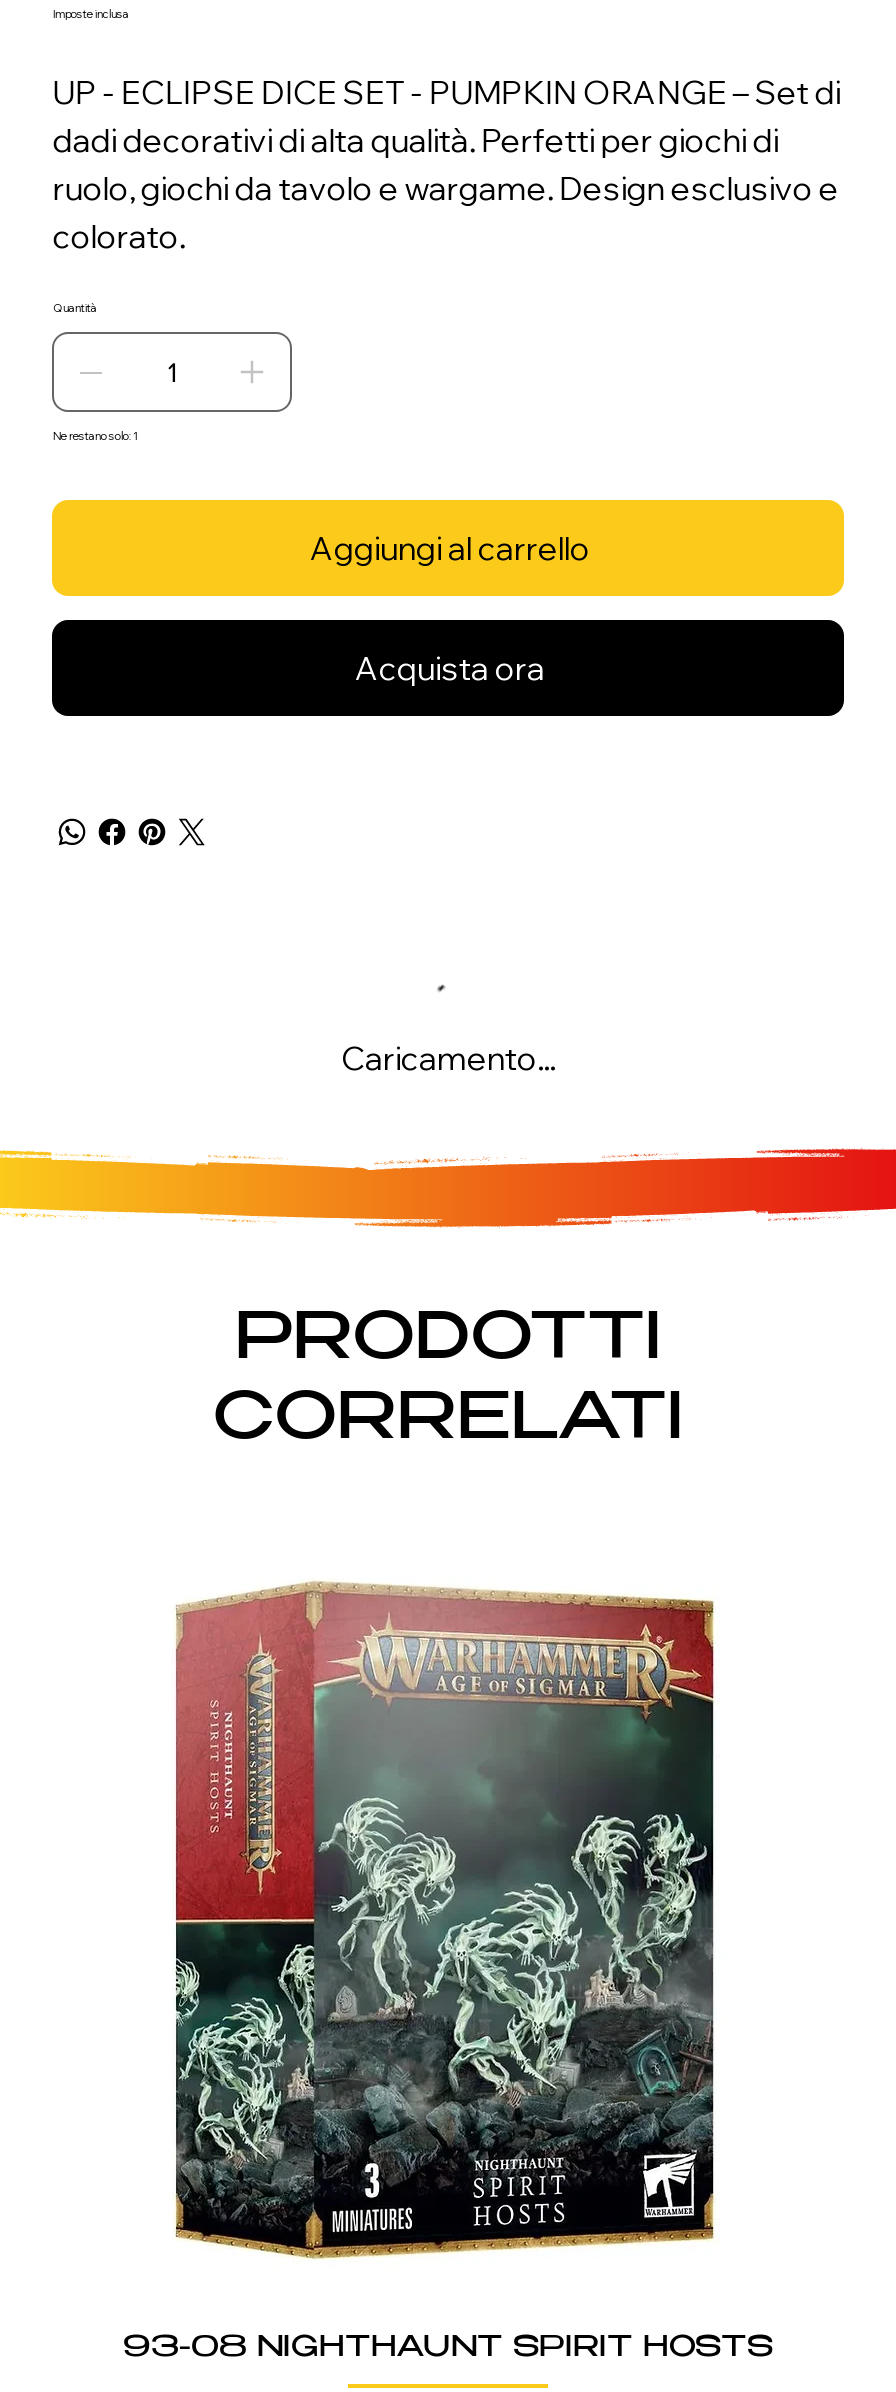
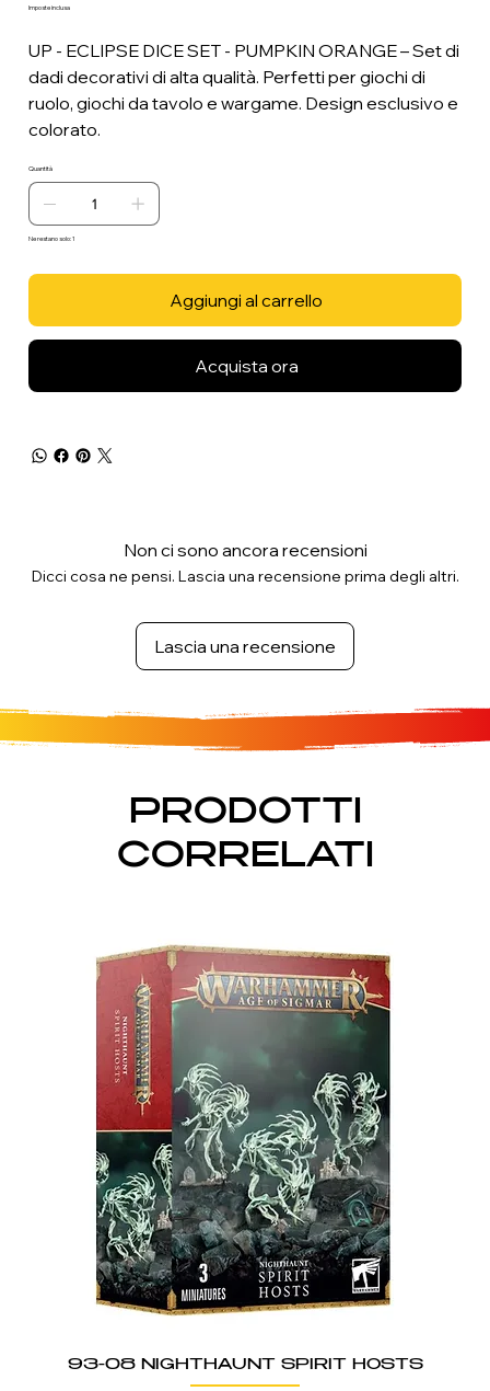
- Caricamento...
+ Non ci sono ancora recensioni
+ Dicci cosa ne pensi. Lascia una recensione prima degli altri.
+ Lascia una recensione
